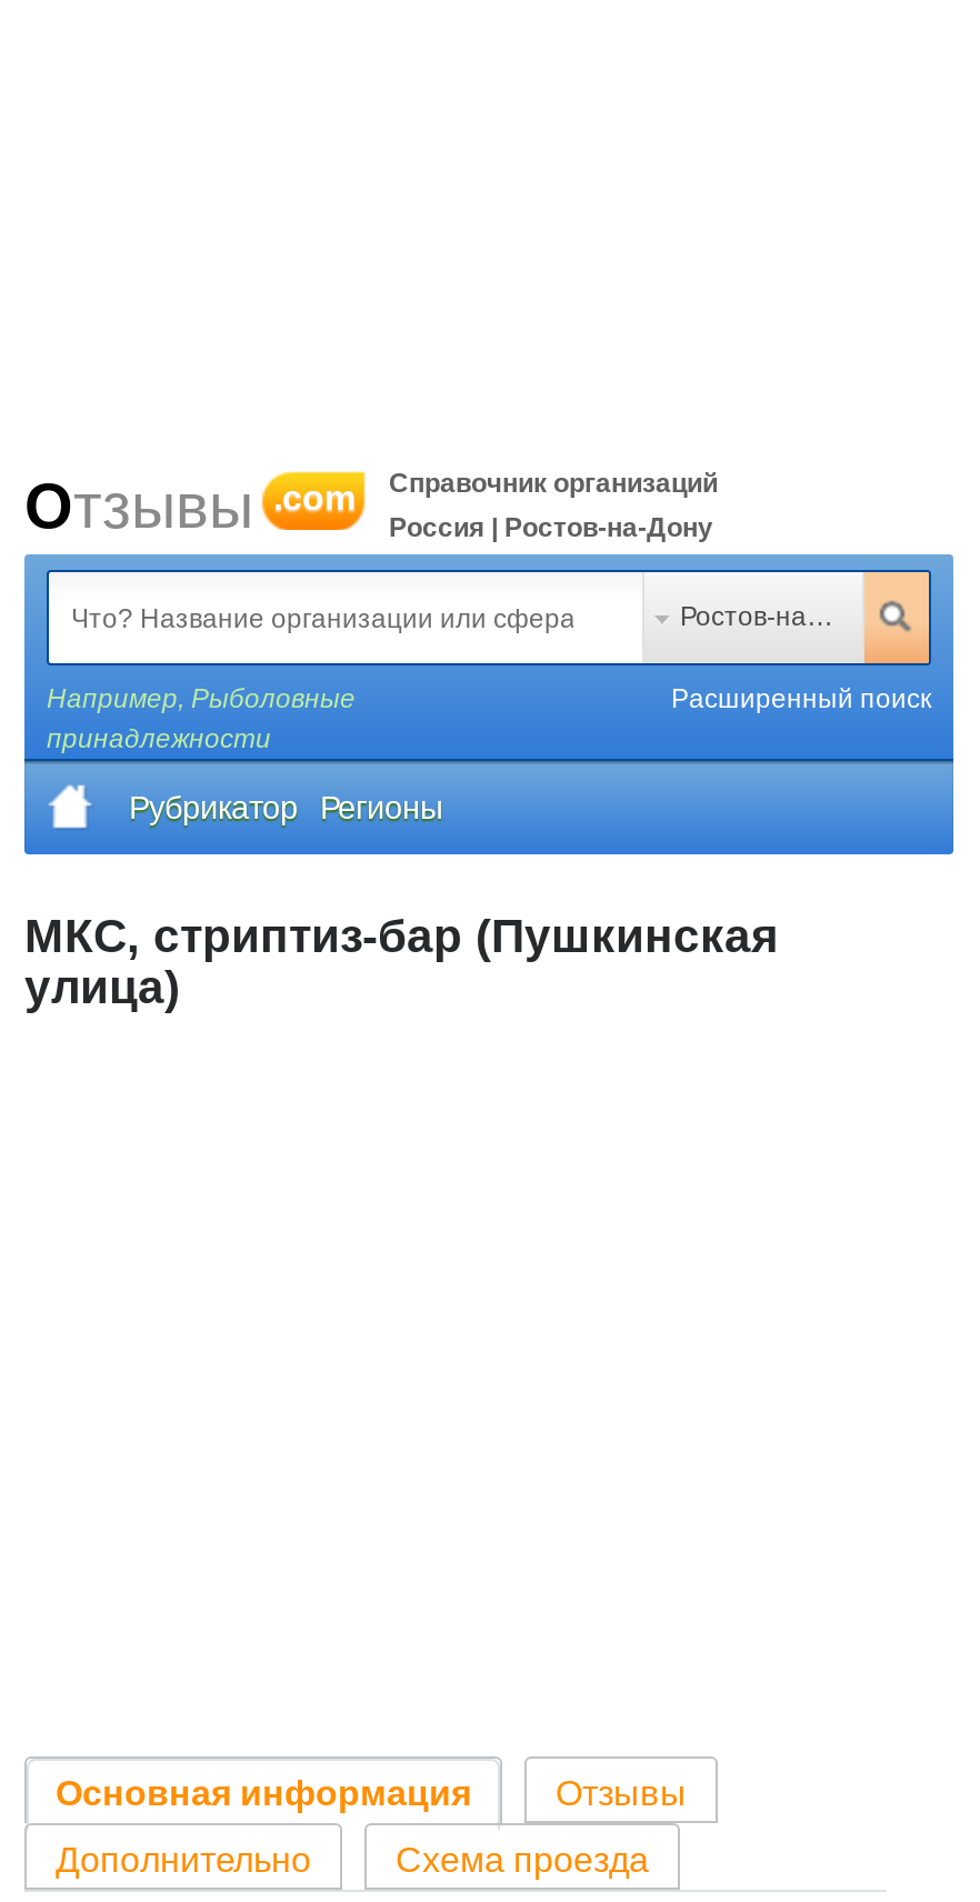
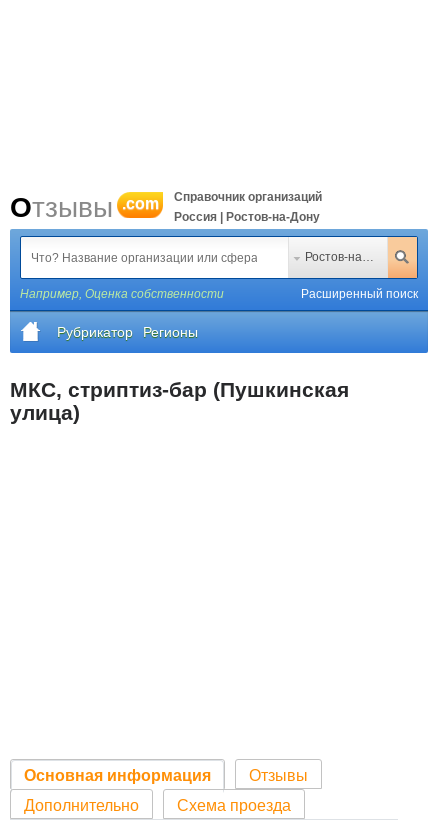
- Например, Рыболовные
- принадлежности
+ Например, Оценка собственности
